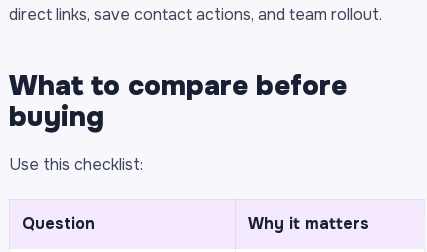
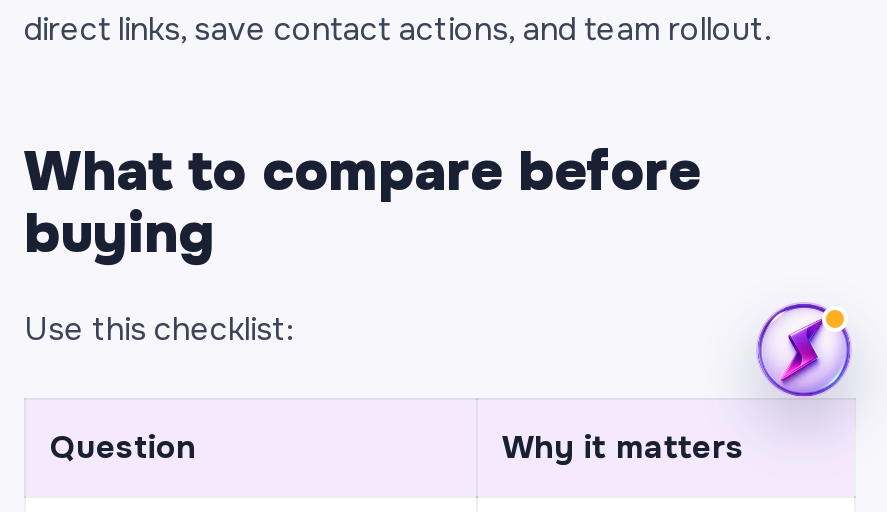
+ [image]
